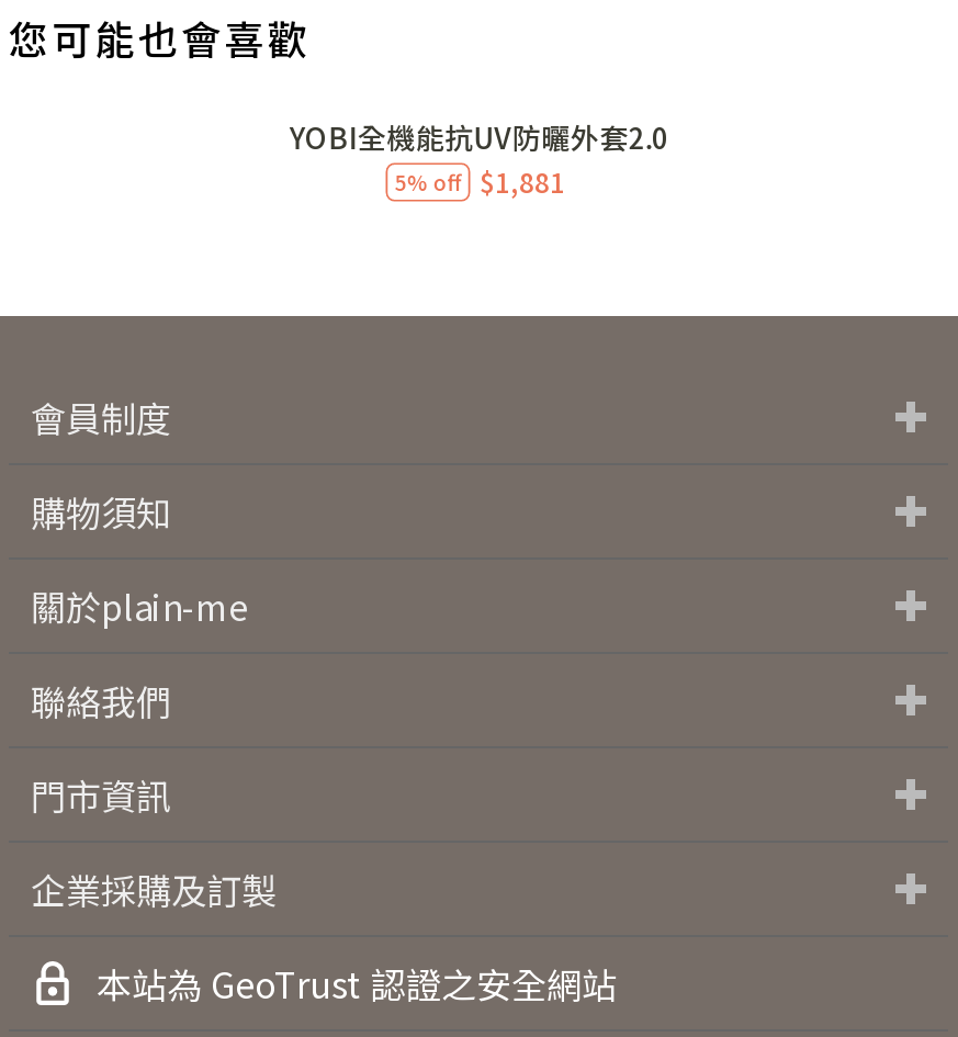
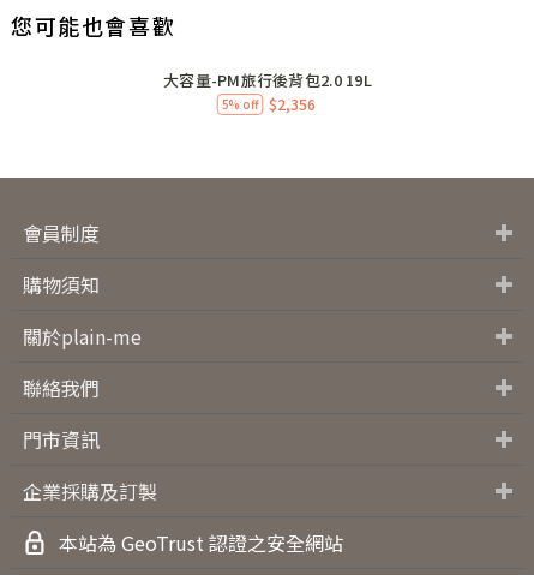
- YOBI全機能抗UV防曬外套2.0
+ 大容量-PM旅行後背包2.0 19L

- 5% off $1,881
+ 5% off $2,356
